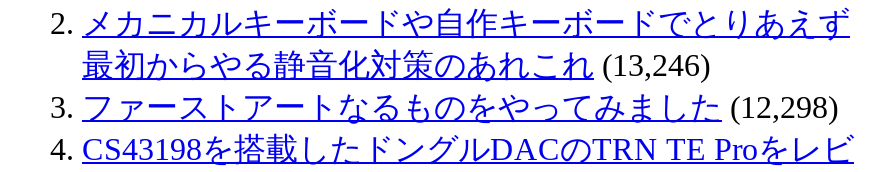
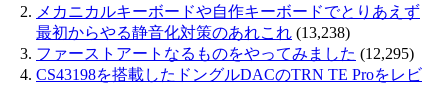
- 最初からやる静音化対策のあれこれ (13,246)
+ 最初からやる静音化対策のあれこれ (13,238)

- ファーストアートなるものをやってみました (12,298)
+ ファーストアートなるものをやってみました (12,295)
